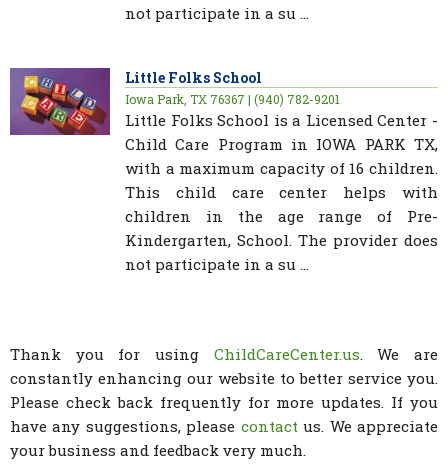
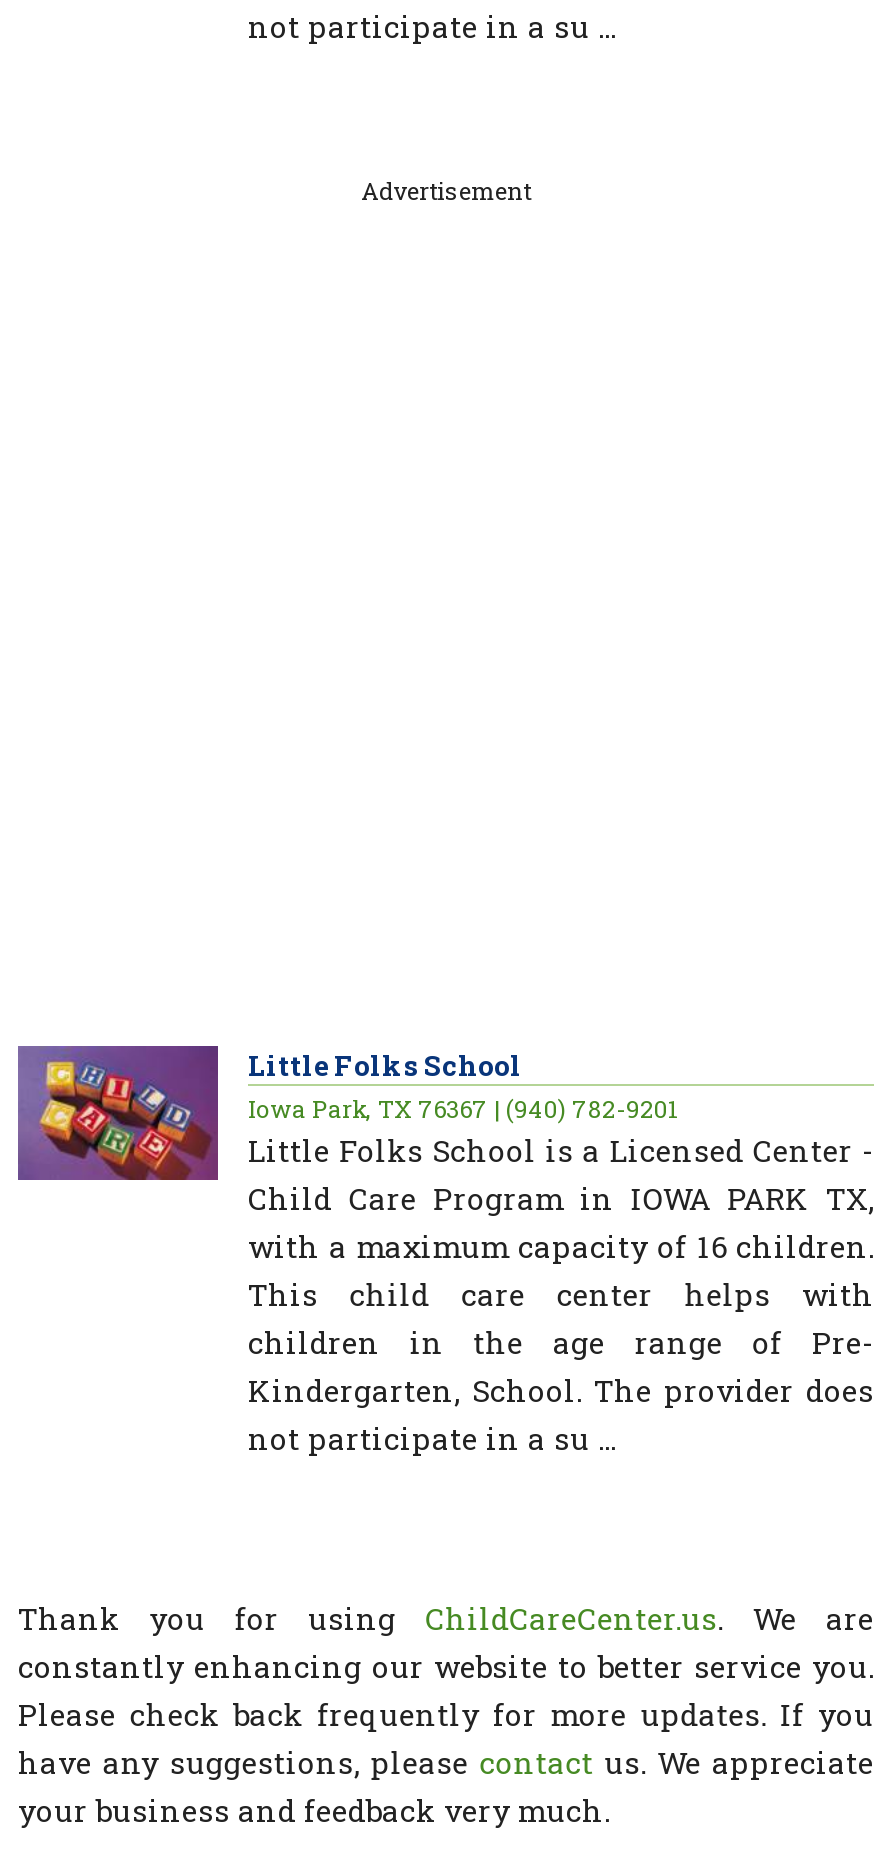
+ Advertisement
